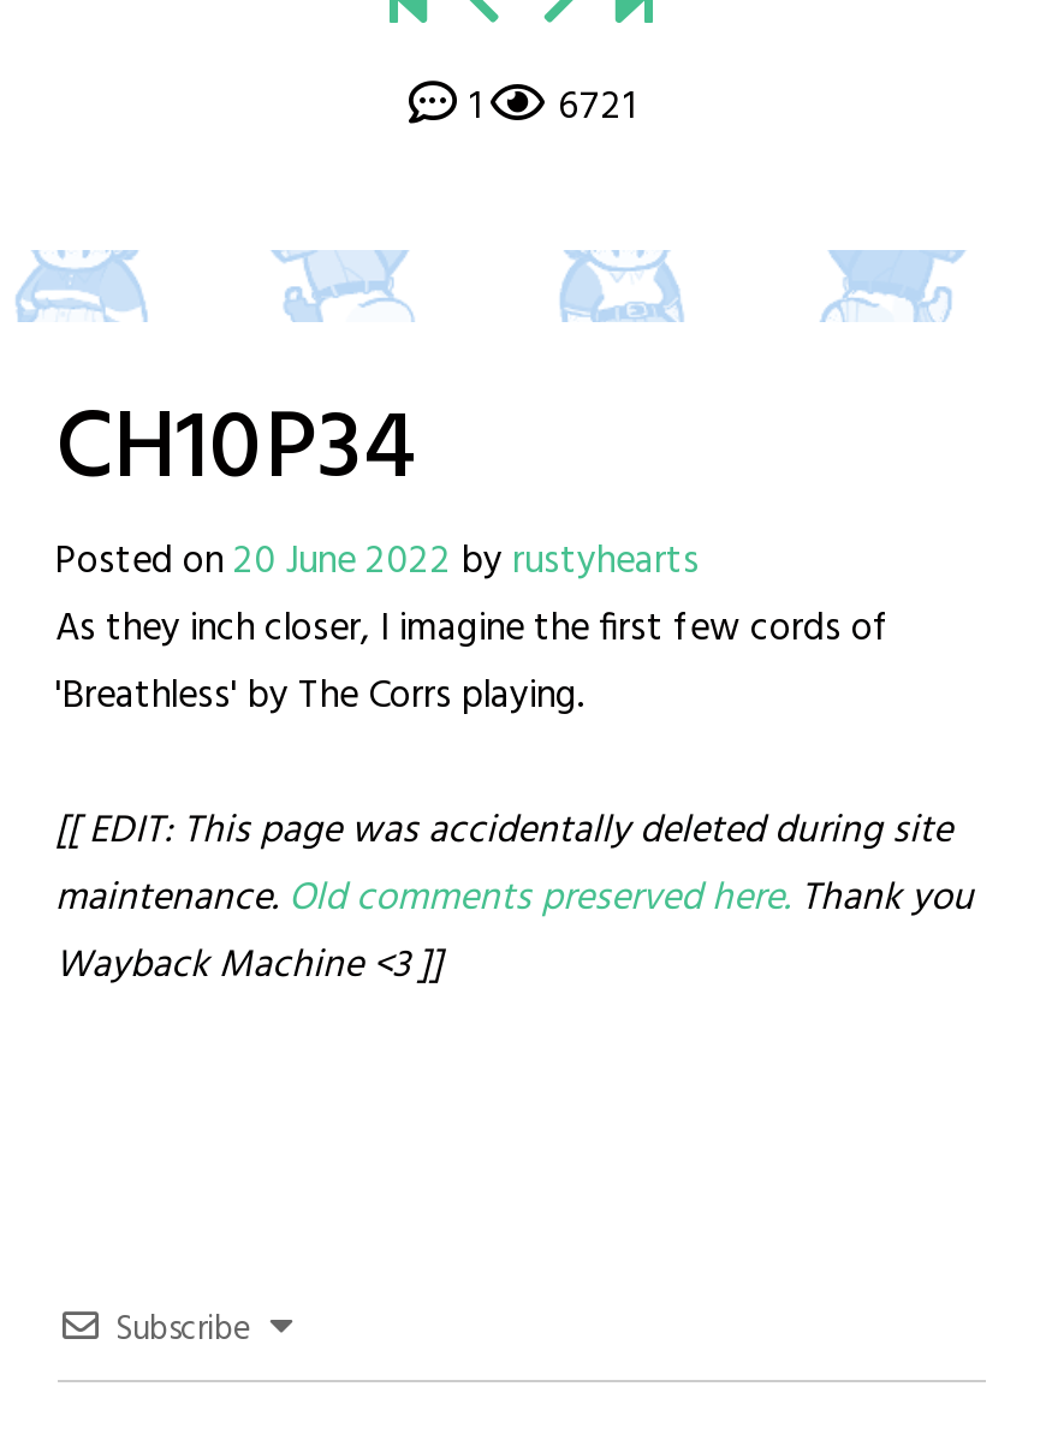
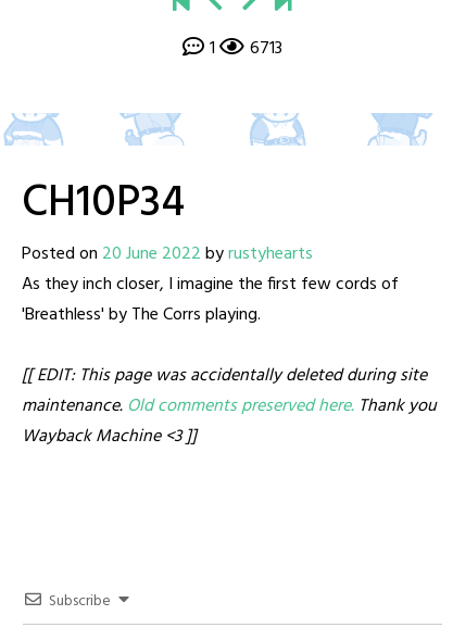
- 6721
+ 6713
